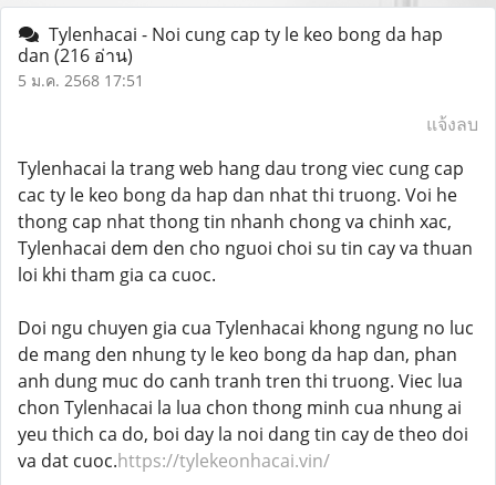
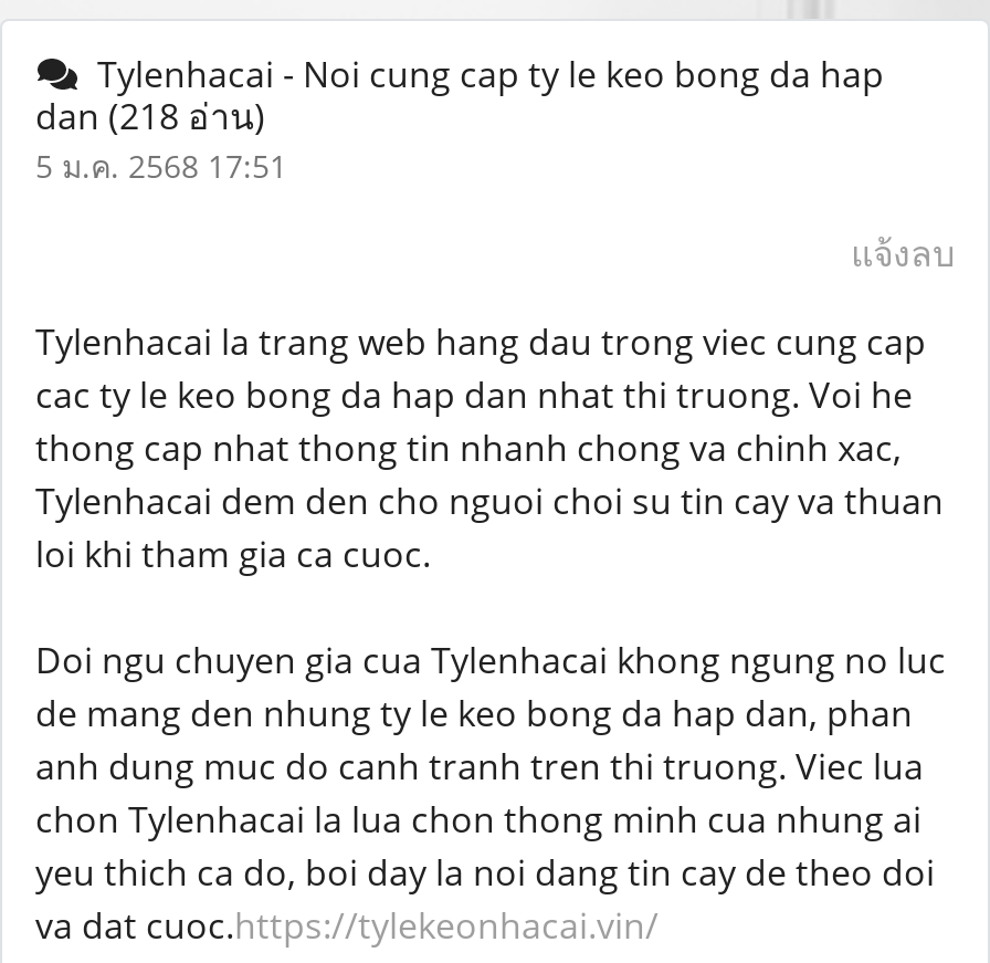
- dan (216 อ่าน)
+ dan (218 อ่าน)
